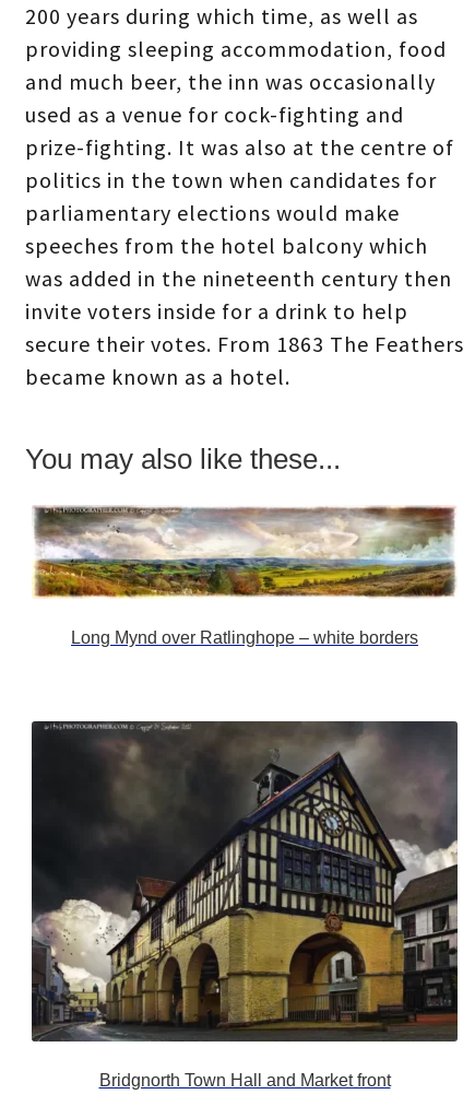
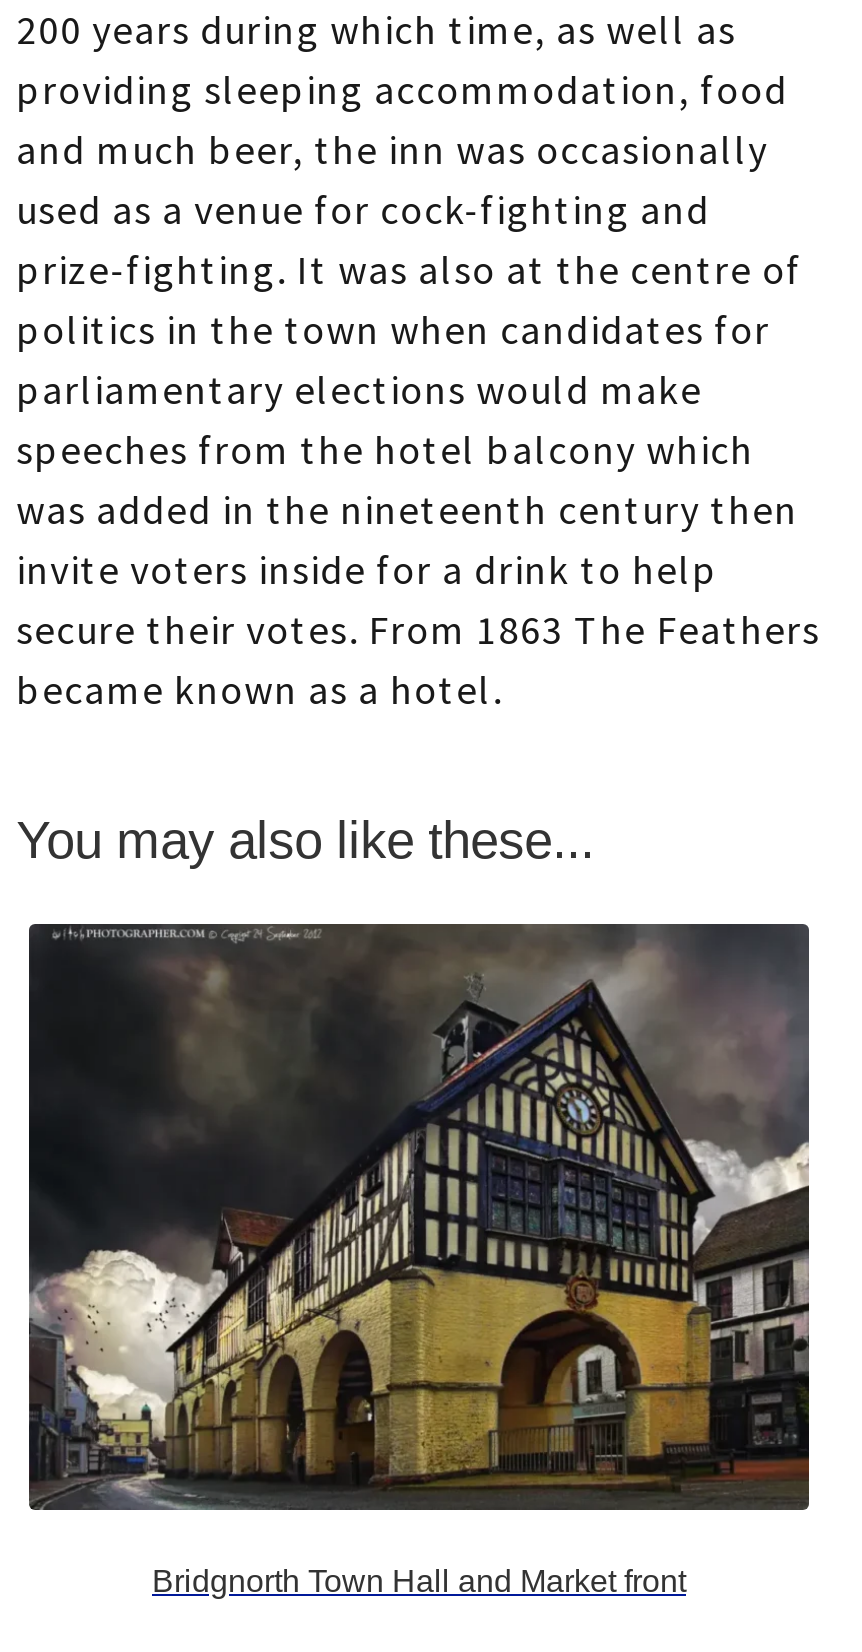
- [image]
- Long Mynd over Ratlinghope – white borders
